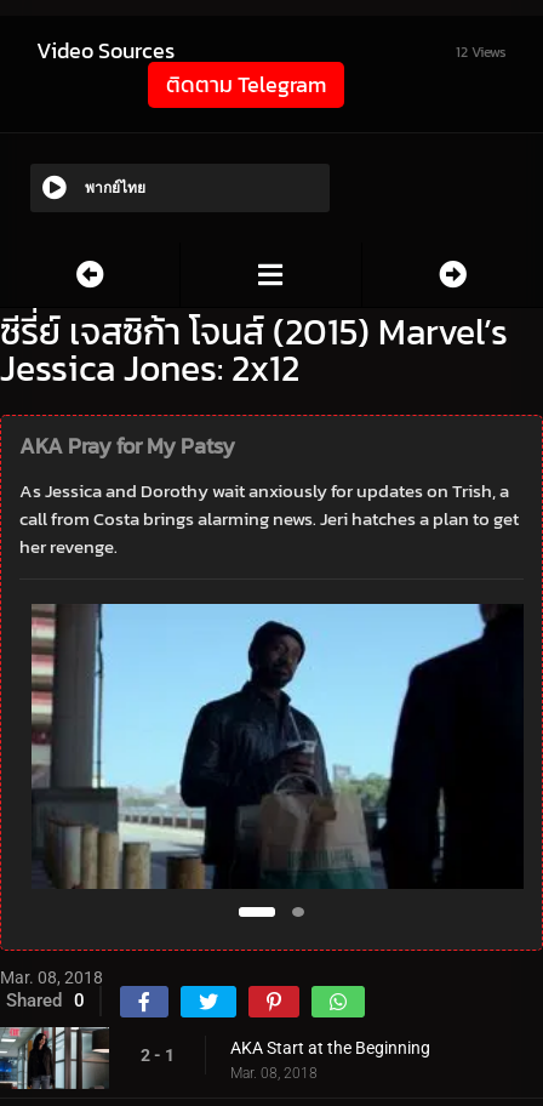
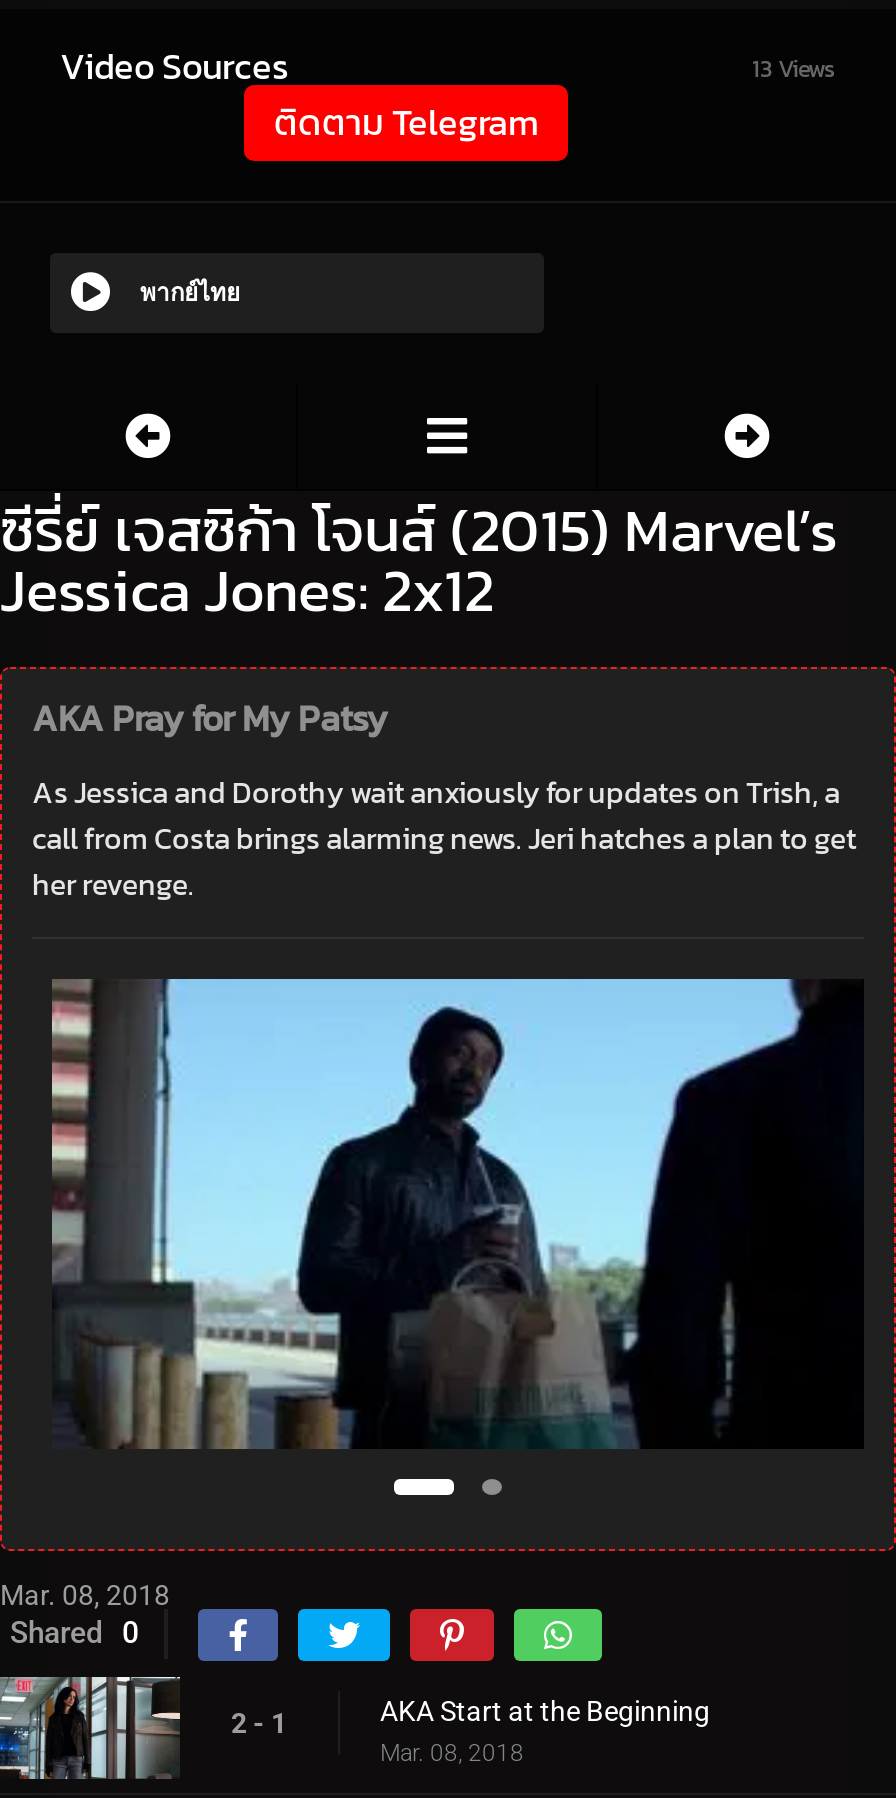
- 12 Views
+ 13 Views
